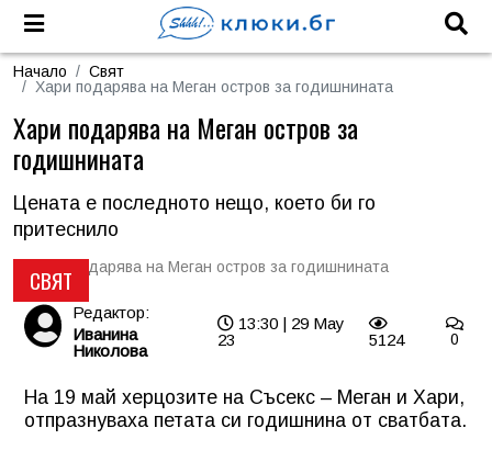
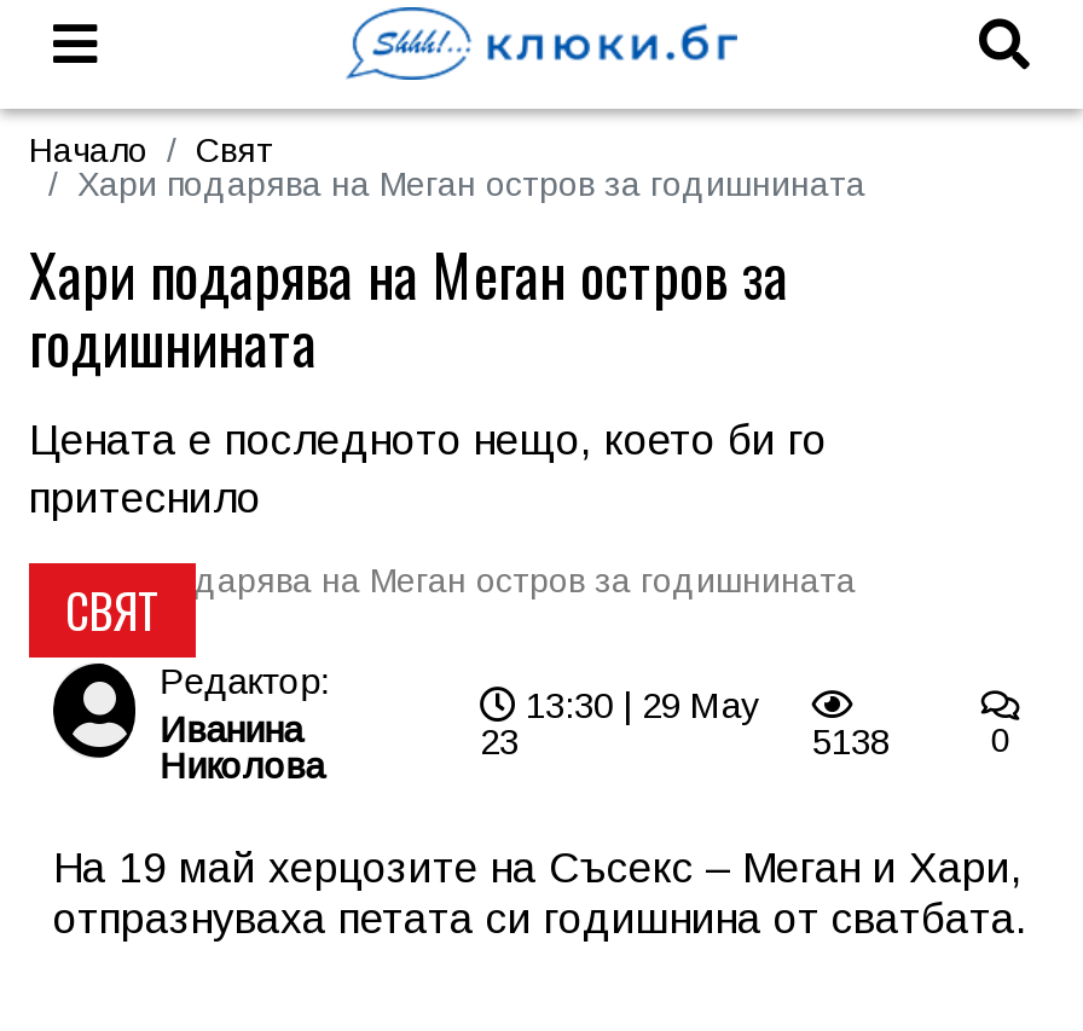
- 5124
+ 5138
